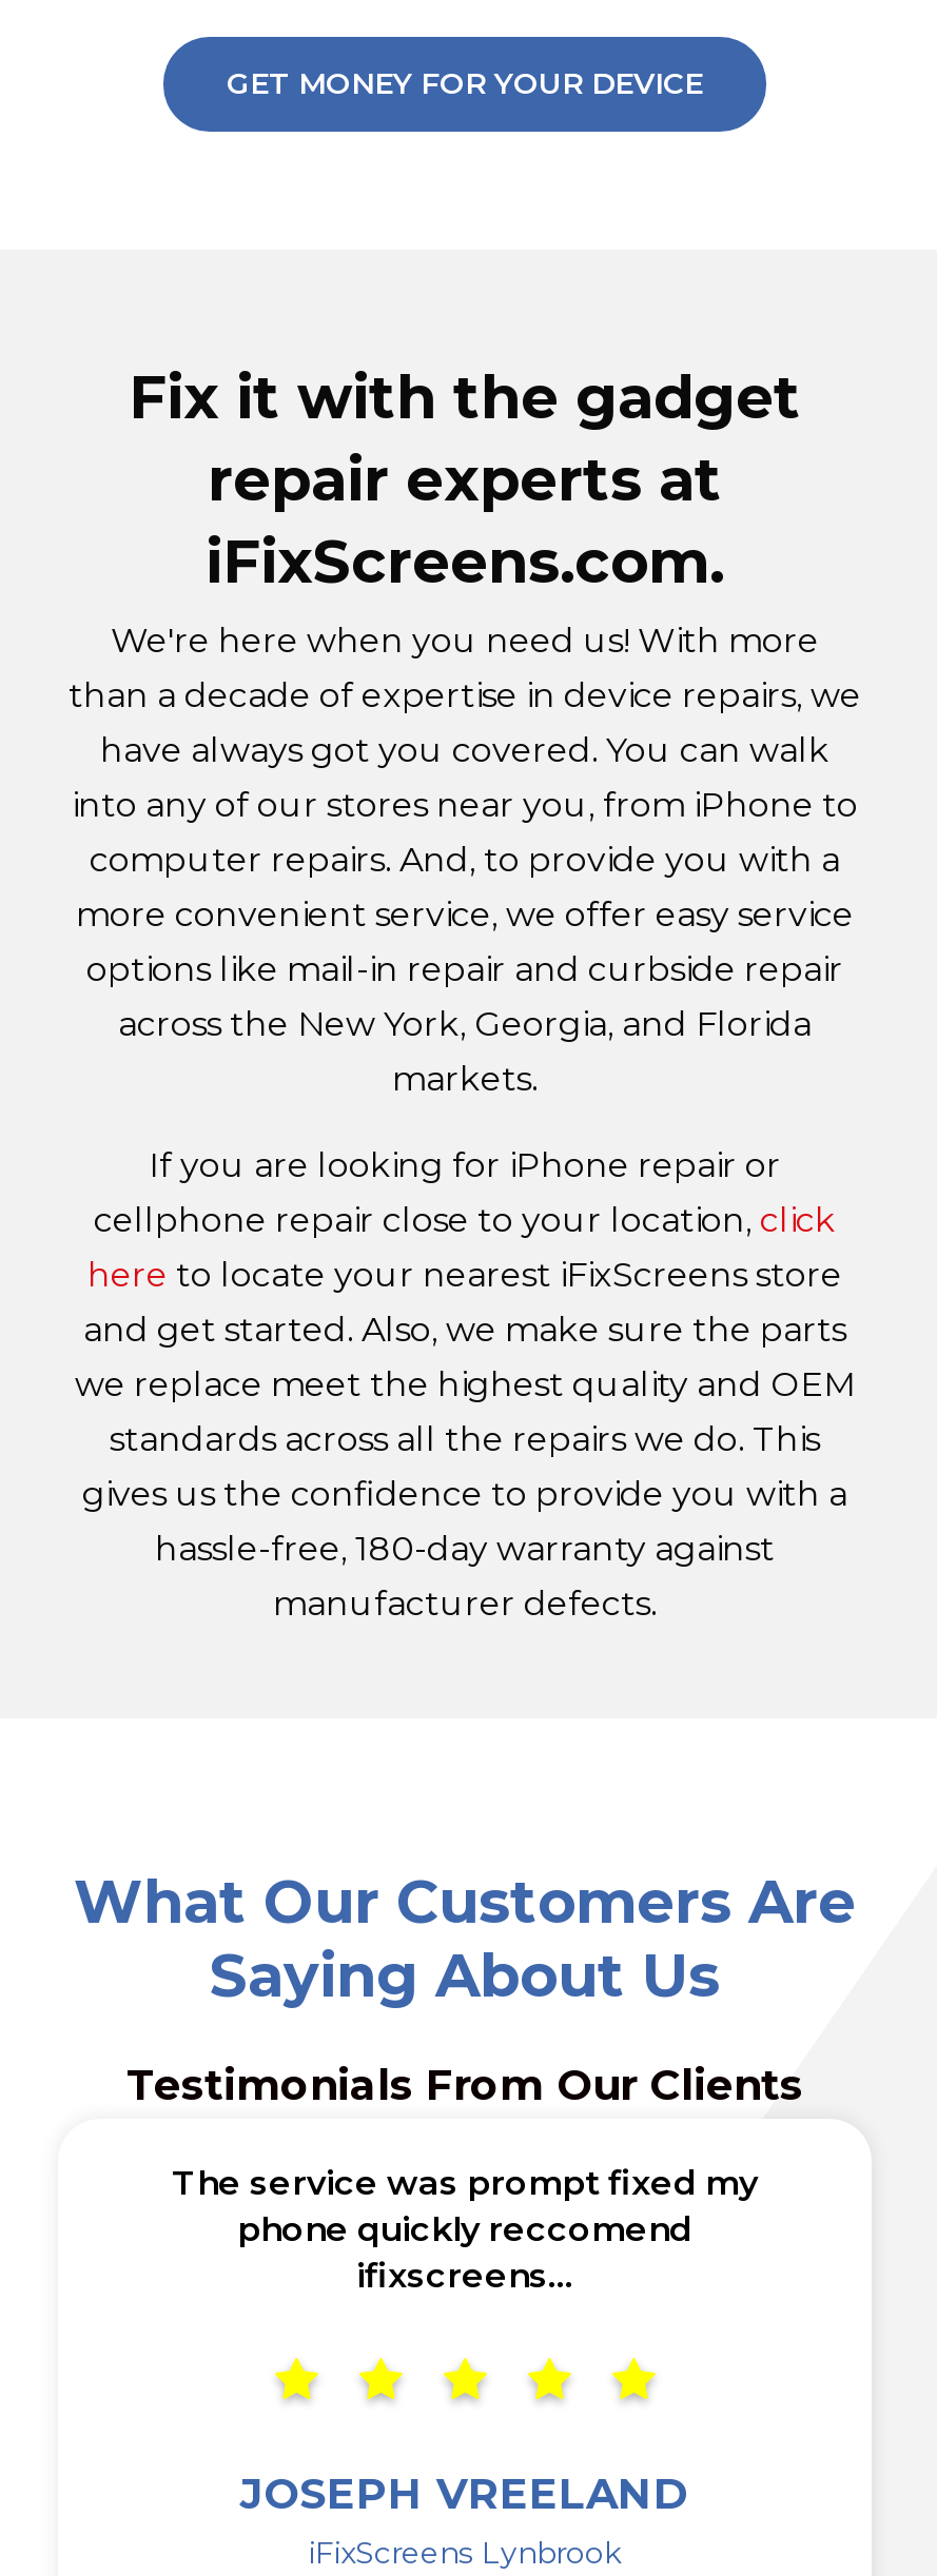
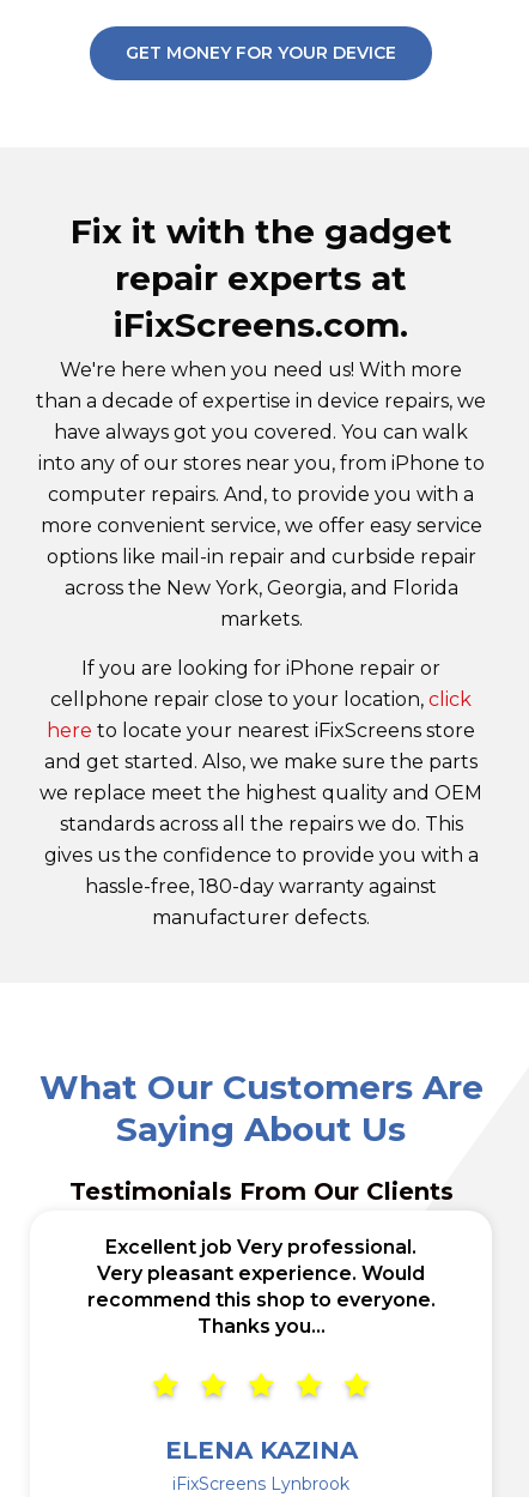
- The service was prompt fixed my
- phone quickly reccomend
- ifixscreens...
+ Excellent job Very professional.
+ Very pleasant experience. Would
+ recommend this shop to everyone.
+ Thanks you...

- JOSEPH VREELAND
+ ELENA KAZINA
